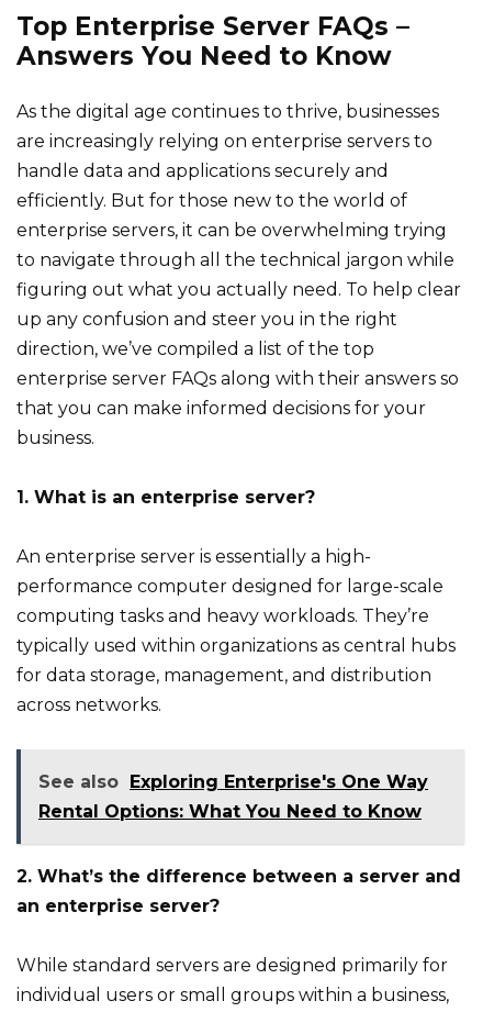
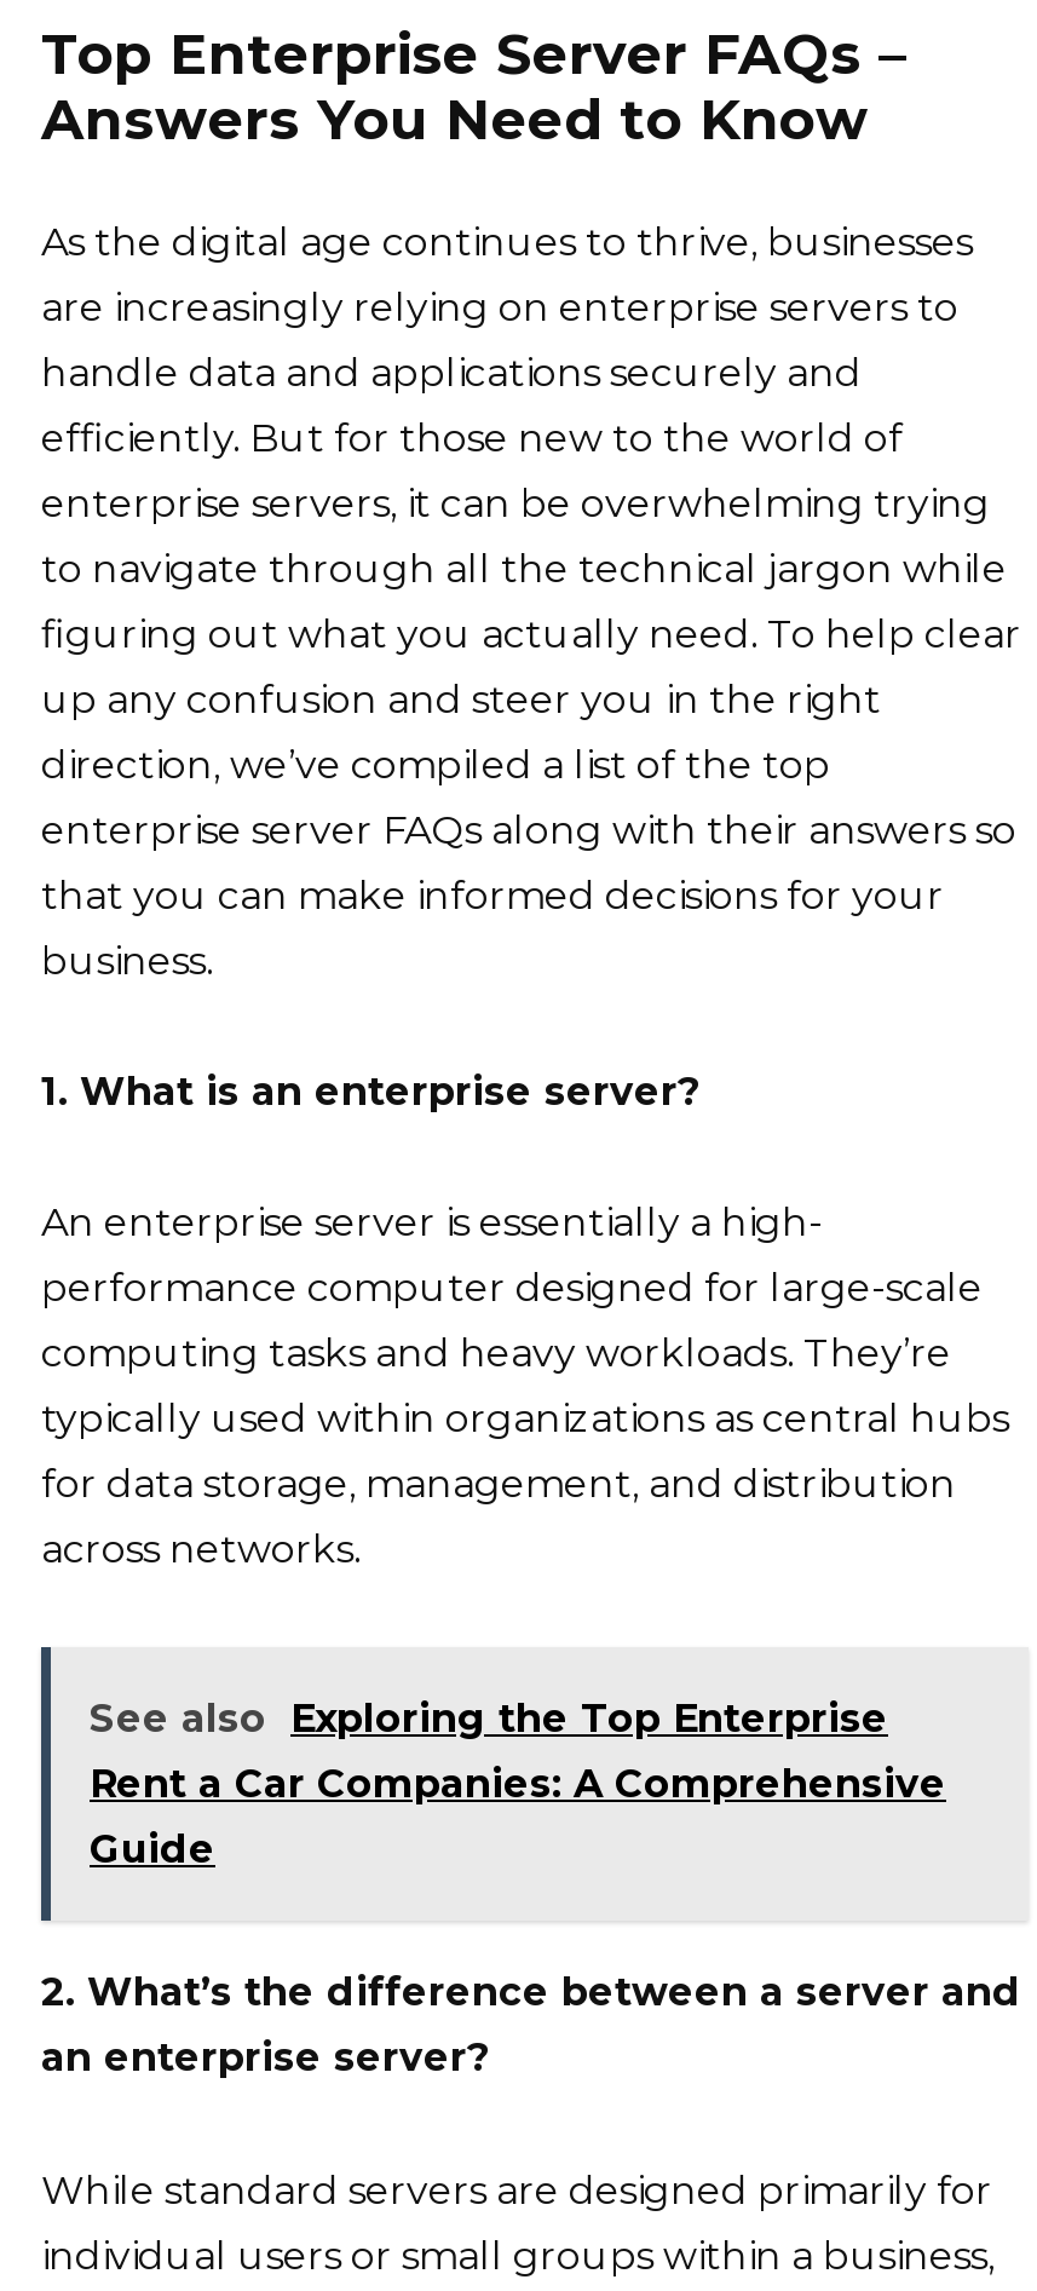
- See also Exploring Enterprise's One Way
- Rental Options: What You Need to Know
+ See also Exploring the Top Enterprise
+ Rent a Car Companies: A Comprehensive
+ Guide
